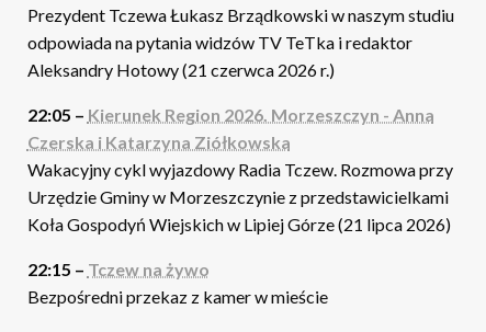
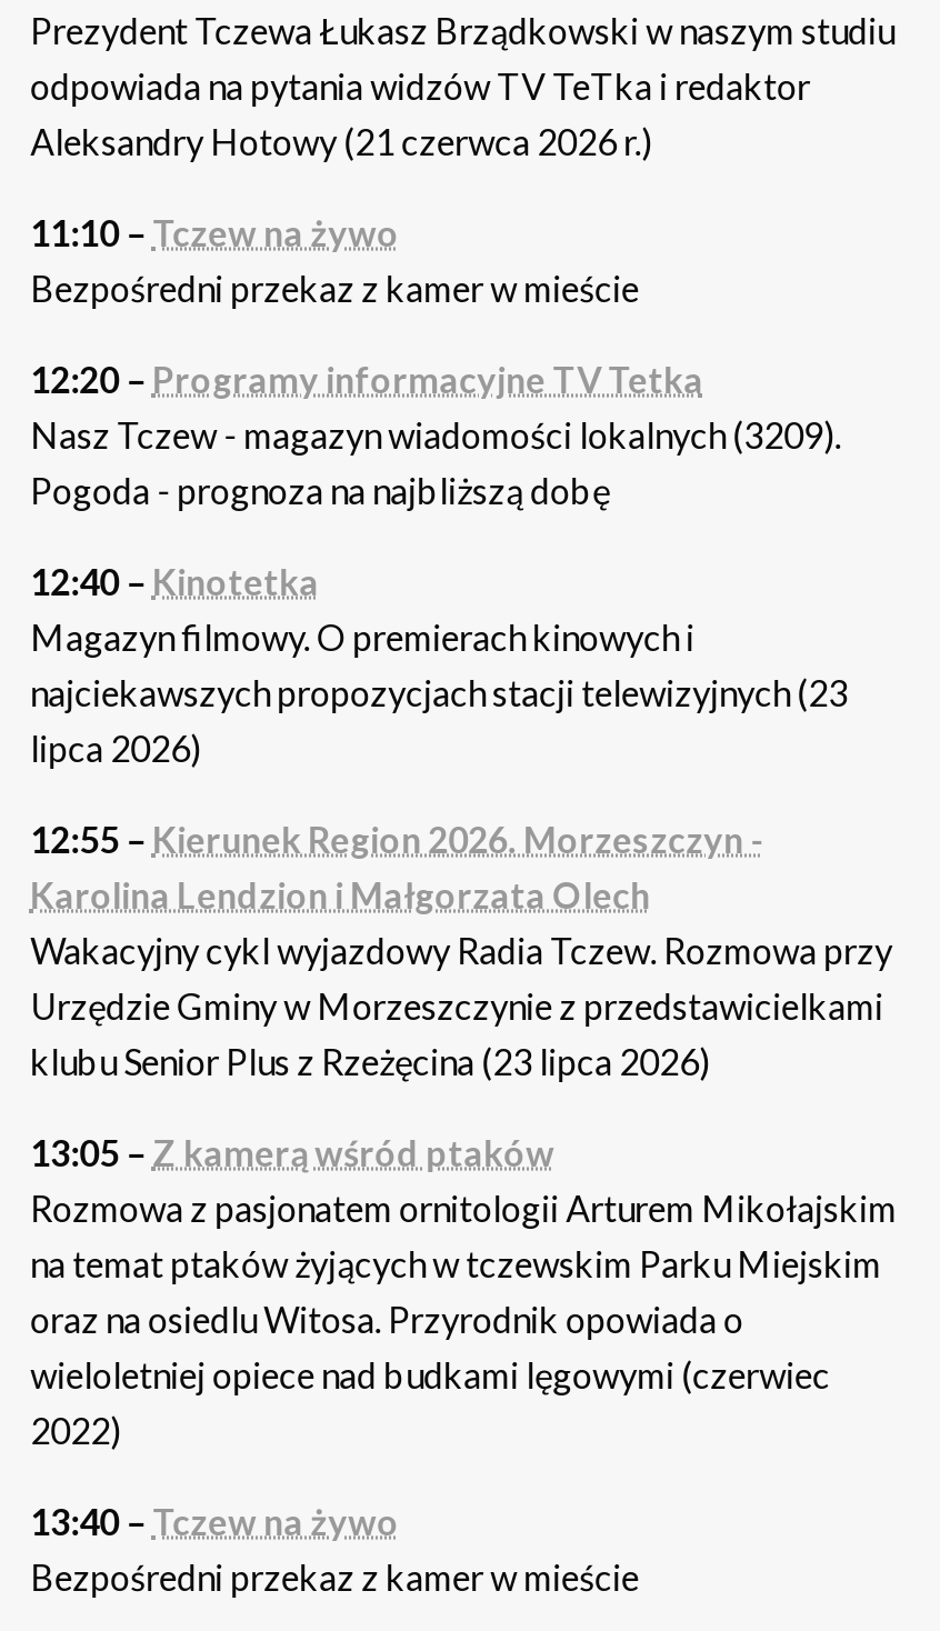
- 22:05 – Kierunek Region 2026. Morzeszczyn - Anna
- Czerska i Katarzyna Ziółkowska
+ 11:10 – Tczew na żywo
+ Bezpośredni przekaz z kamer w mieście
+ 12:20 – Programy informacyjne TV Tetka
+ Nasz Tczew - magazyn wiadomości lokalnych (3209).
+ Pogoda - prognoza na najbliższą dobę
+ 12:40 – Kinotetka
+ Magazyn filmowy. O premierach kinowych i
+ najciekawszych propozycjach stacji telewizyjnych (23
+ lipca 2026)
+ 12:55 – Kierunek Region 2026. Morzeszczyn -
+ Karolina Lendzion i Małgorzata Olech

- Koła Gospodyń Wiejskich w Lipiej Górze (21 lipca 2026)
- 22:15 – Tczew na żywo
+ klubu Senior Plus z Rzeżęcina (23 lipca 2026)
+ 13:05 – Z kamerą wśród ptaków
+ Rozmowa z pasjonatem ornitologii Arturem Mikołajskim
+ na temat ptaków żyjących w tczewskim Parku Miejskim
+ oraz na osiedlu Witosa. Przyrodnik opowiada o
+ wieloletniej opiece nad budkami lęgowymi (czerwiec
+ 2022)
+ 13:40 – Tczew na żywo
